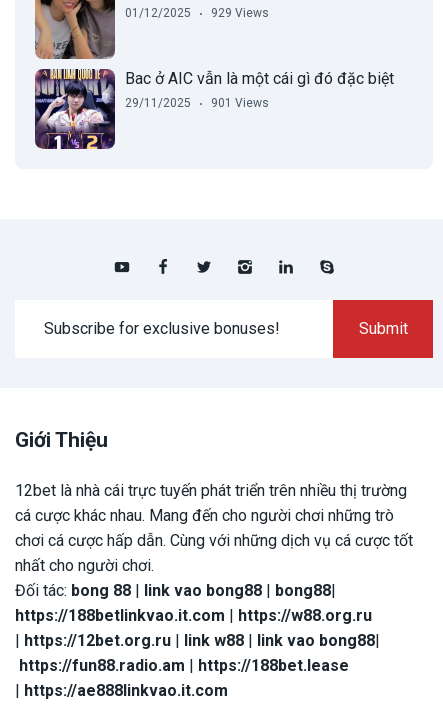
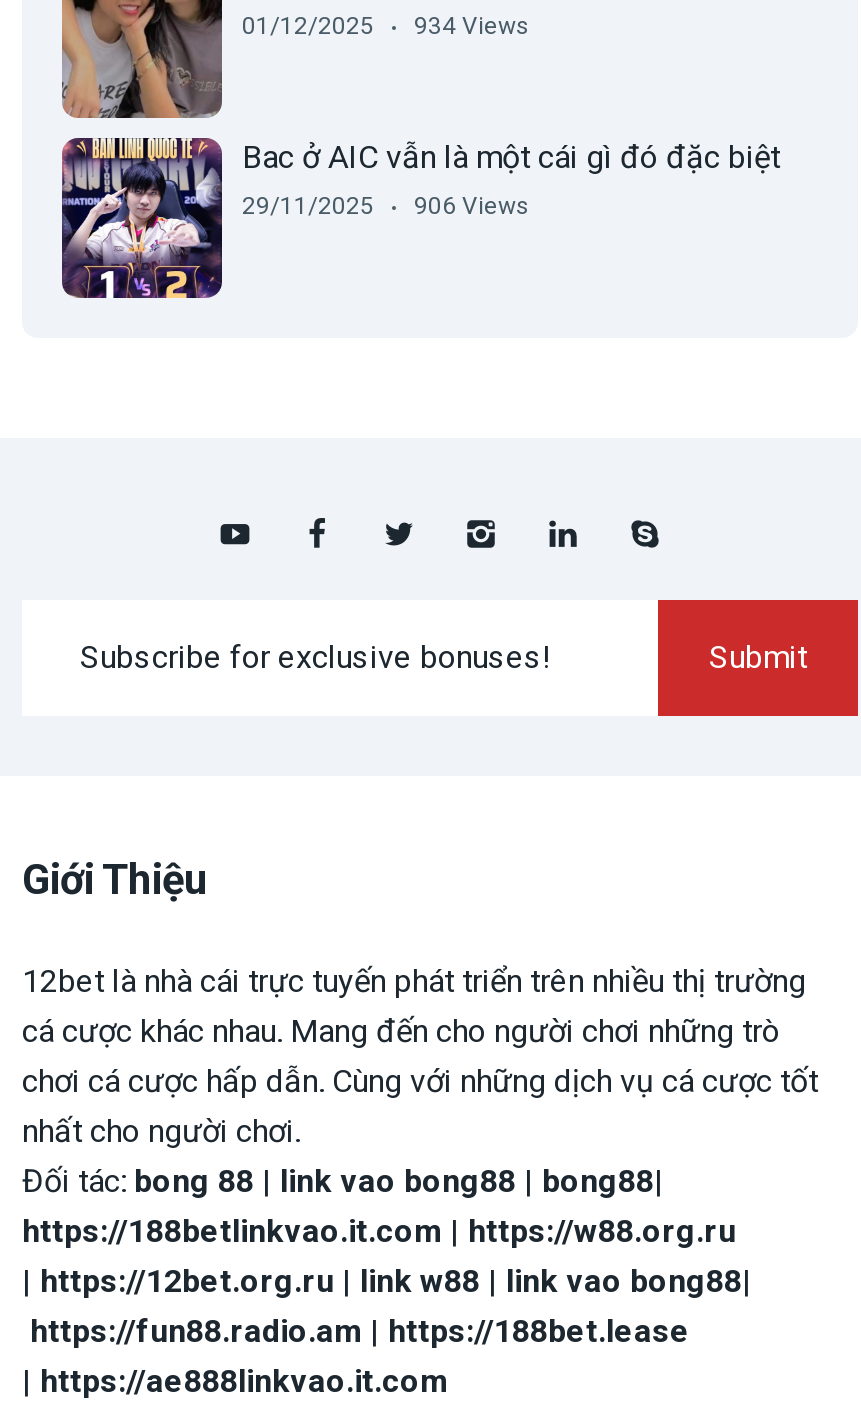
- 01/12/2025 929 Views
+ 01/12/2025 934 Views

- 29/11/2025 901 Views
+ 29/11/2025 906 Views
